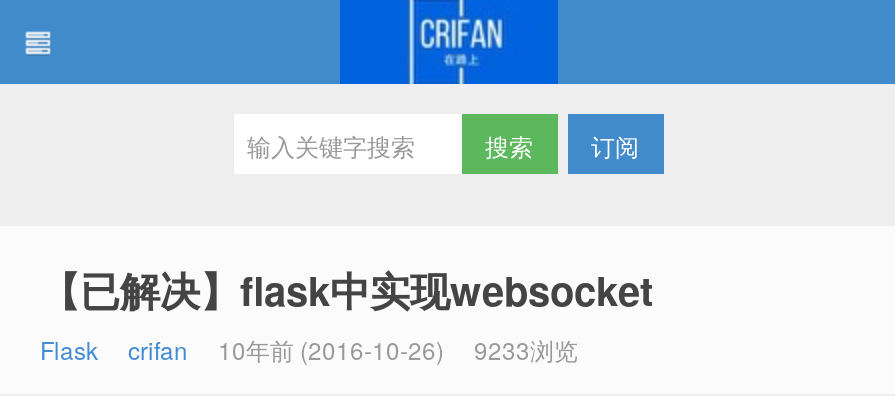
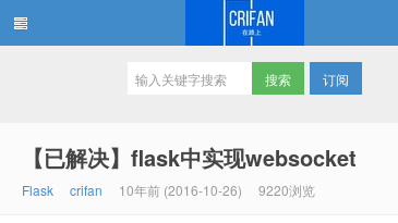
- Flask crifan 10年前 (2016-10-26) 9233浏览
+ Flask crifan 10年前 (2016-10-26) 9220浏览
